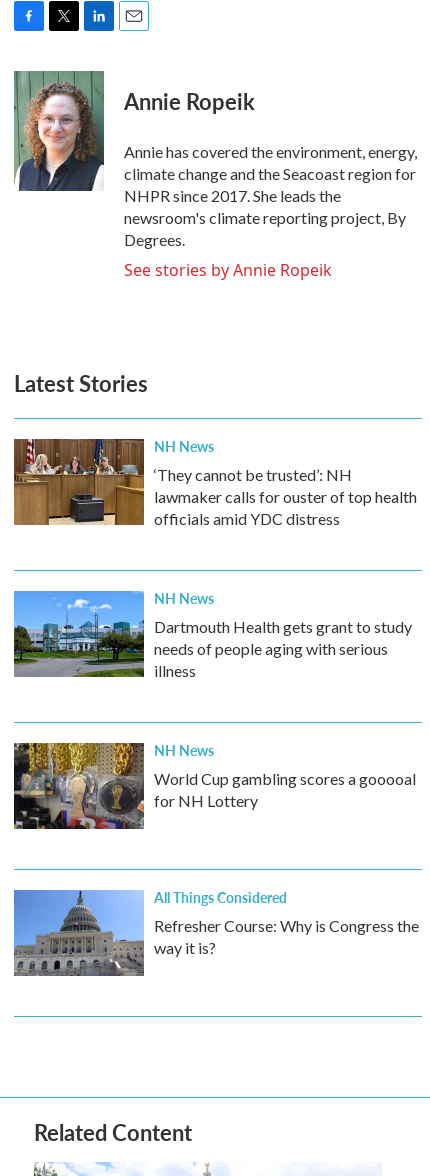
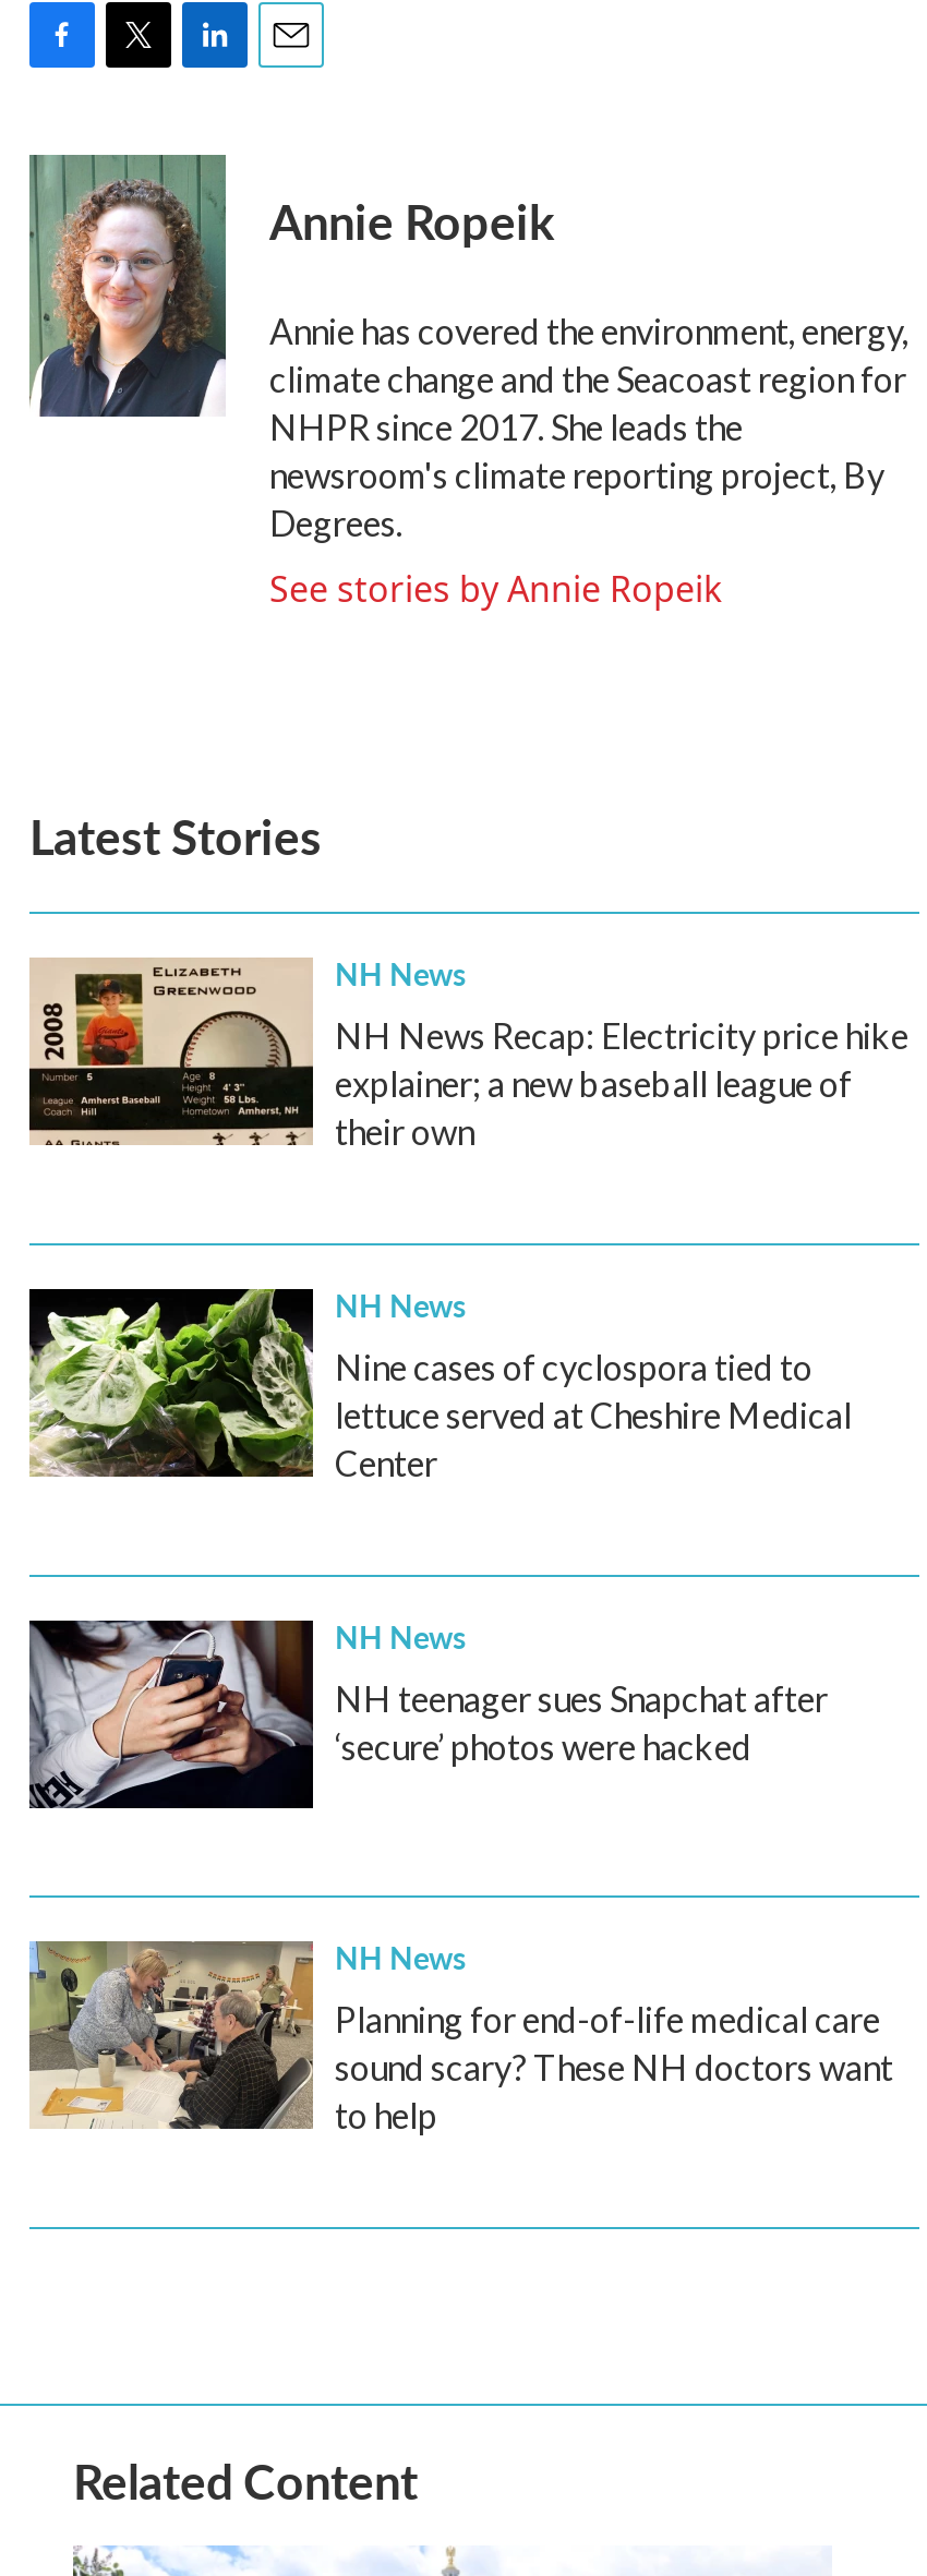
- [image]
- ‘They cannot be trusted’: NH
- lawmaker calls for ouster of top health
- officials amid YDC distress
+ [image]
+ NH News Recap: Electricity price hike
+ explainer; a new baseball league of
+ their own

- [image]
- Dartmouth Health gets grant to study
- needs of people aging with serious
- illness
+ [image]
+ Nine cases of cyclospora tied to
+ lettuce served at Cheshire Medical
+ Center

- [image]
- World Cup gambling scores a gooooal
- for NH Lottery
+ [image]
+ NH teenager sues Snapchat after
+ ‘secure’ photos were hacked

- [image]
- All Things Considered
- Refresher Course: Why is Congress the
- way it is?
+ [image]
+ NH News
+ Planning for end-of-life medical care
+ sound scary? These NH doctors want
+ to help
